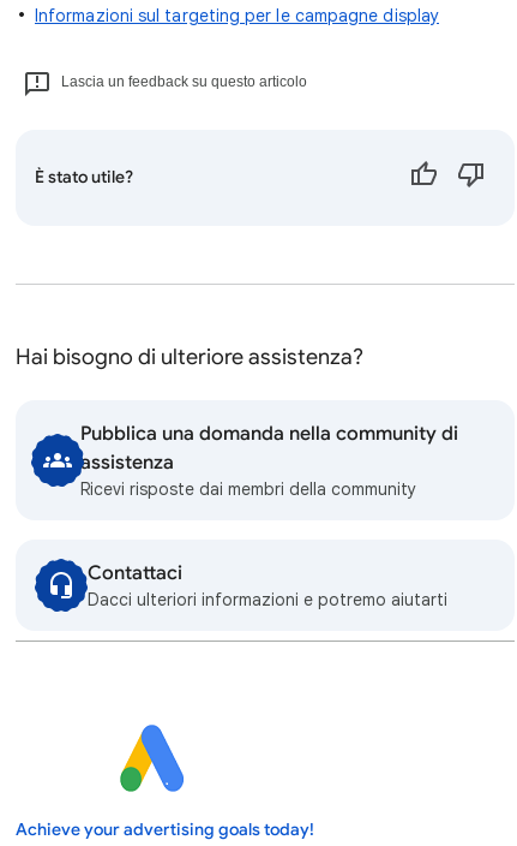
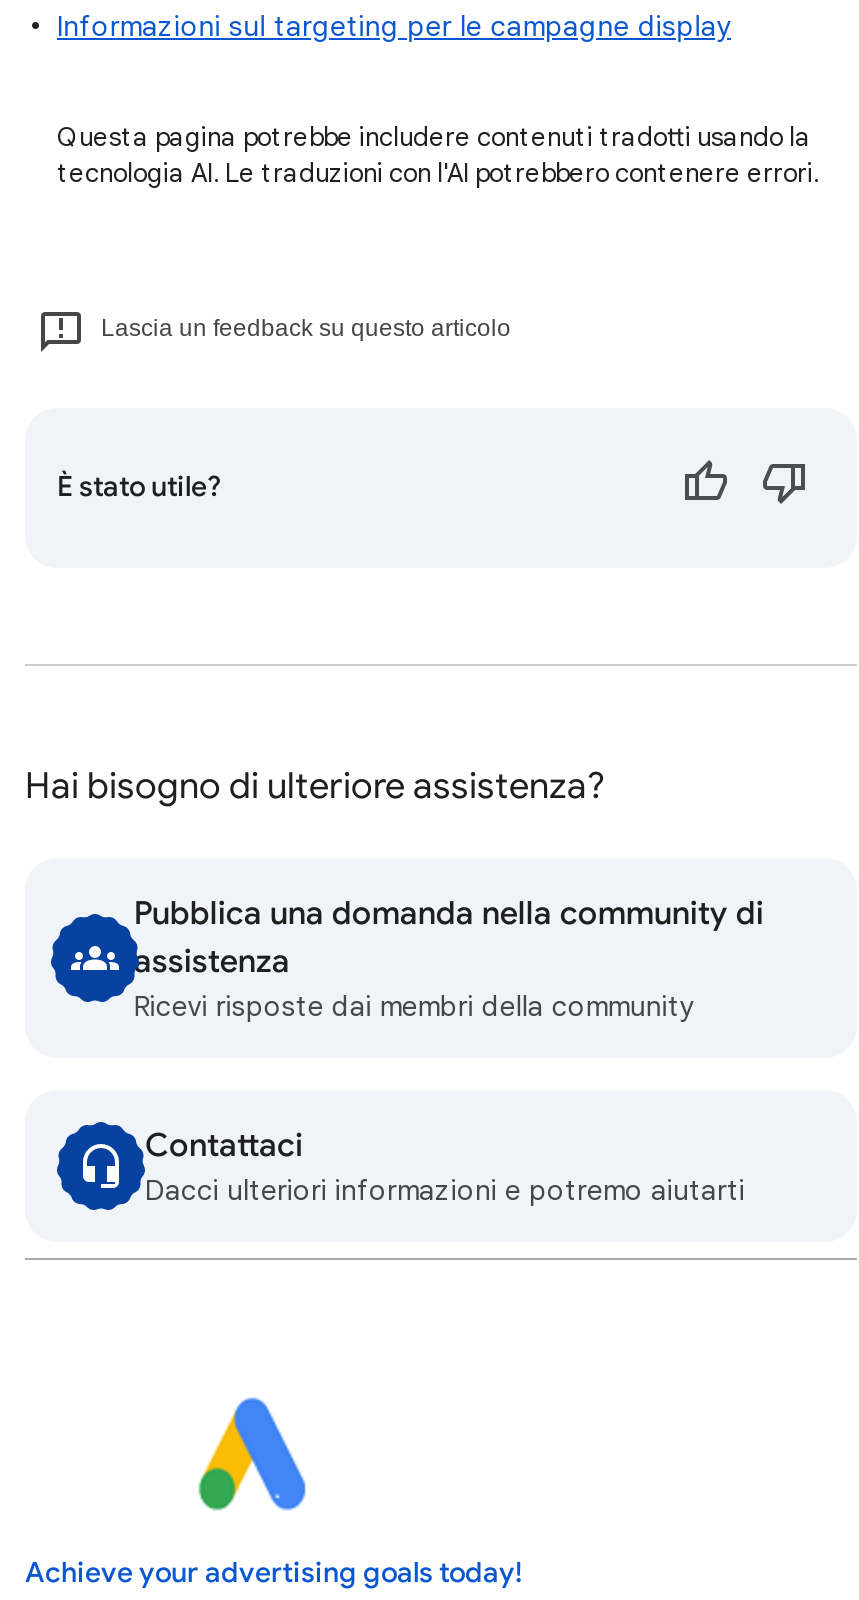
+ Questa pagina potrebbe includere contenuti tradotti usando la
+ tecnologia AI. Le traduzioni con l'AI potrebbero contenere errori.
